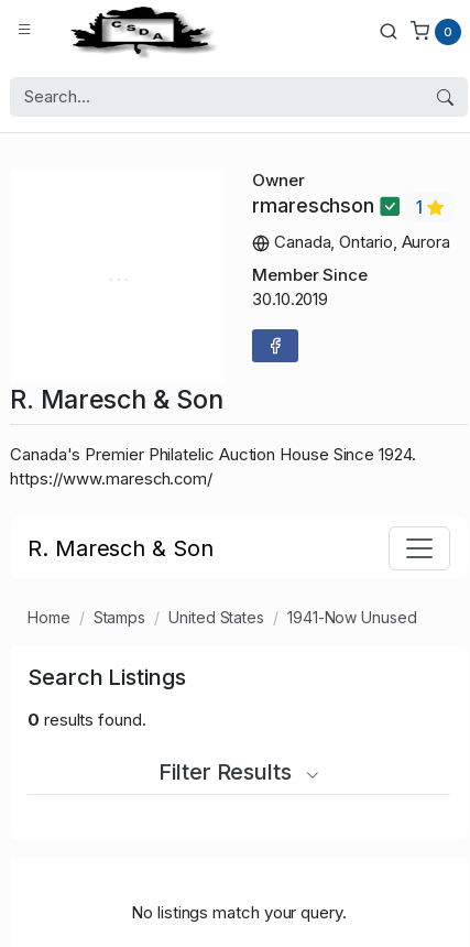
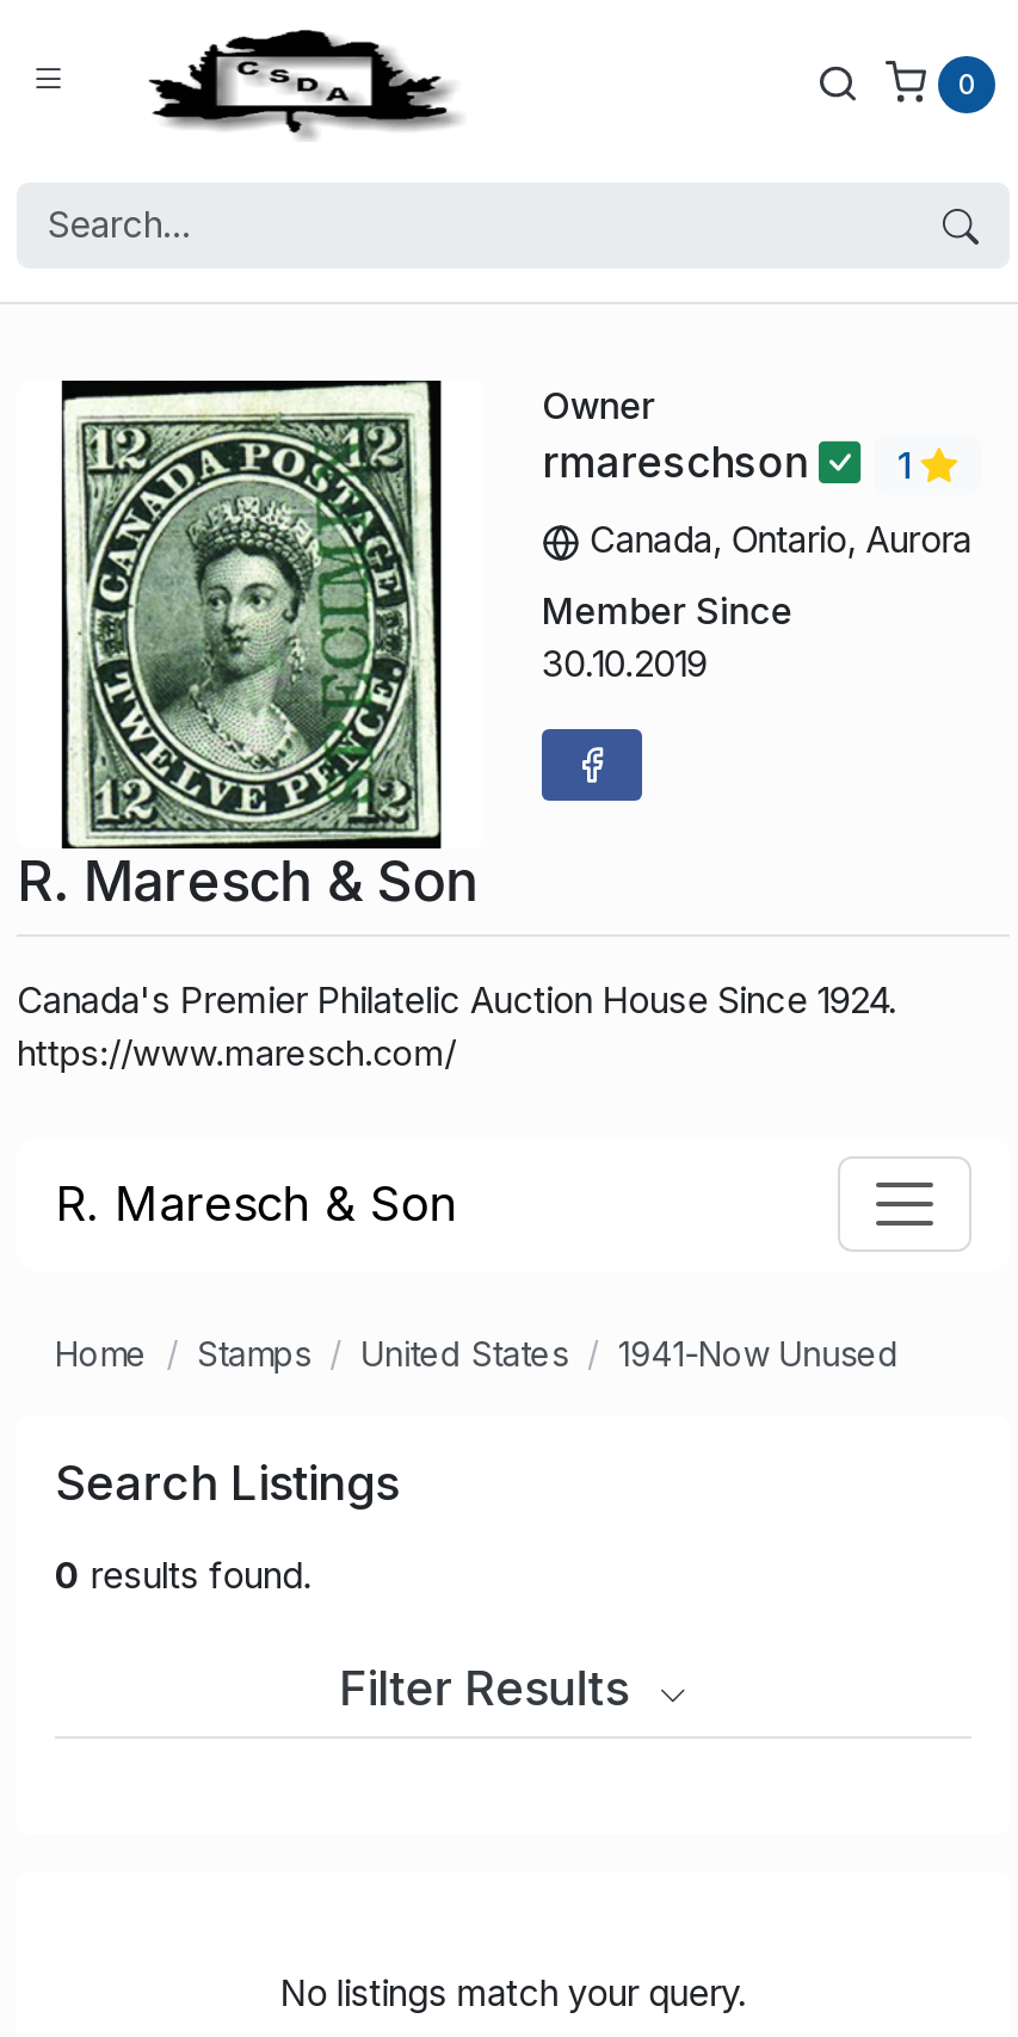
+ [image]
